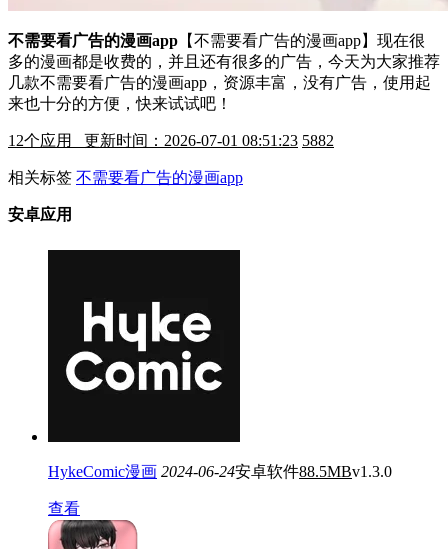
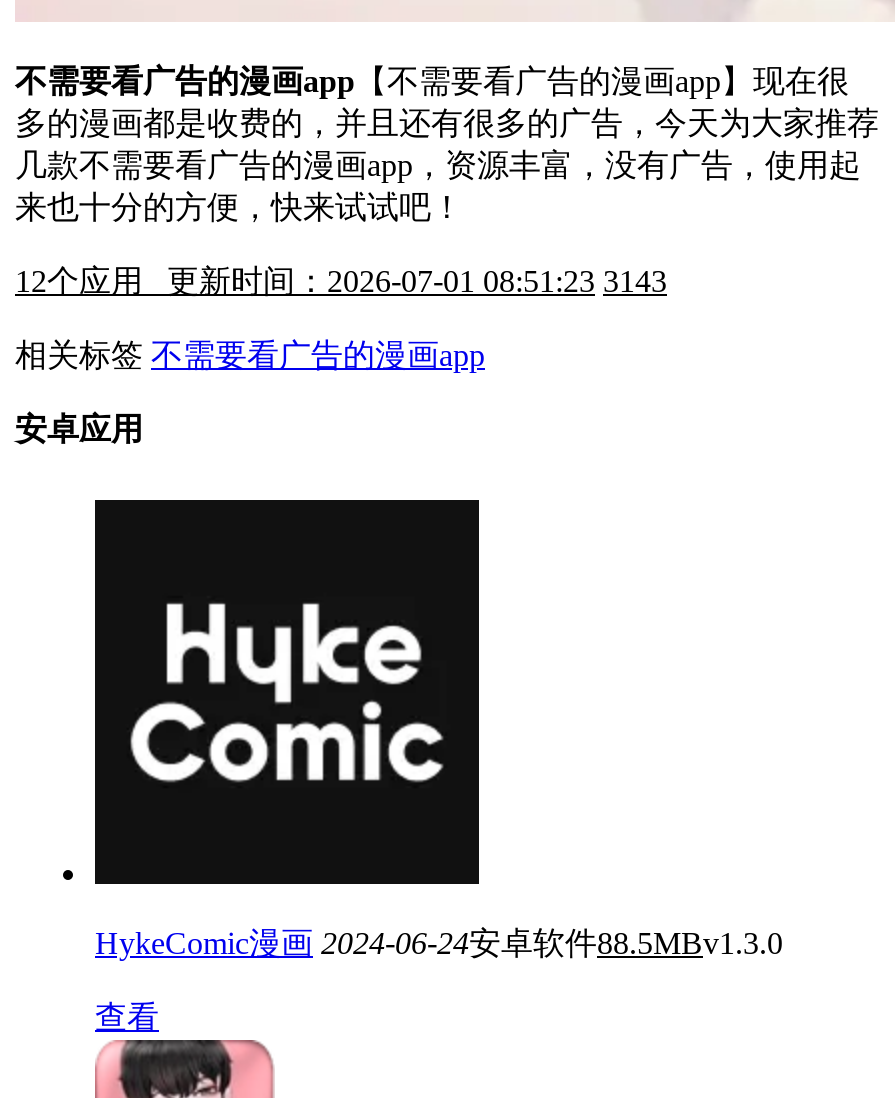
- 12个应用 更新时间：2026-07-01 08:51:23 5882
+ 12个应用 更新时间：2026-07-01 08:51:23 3143
